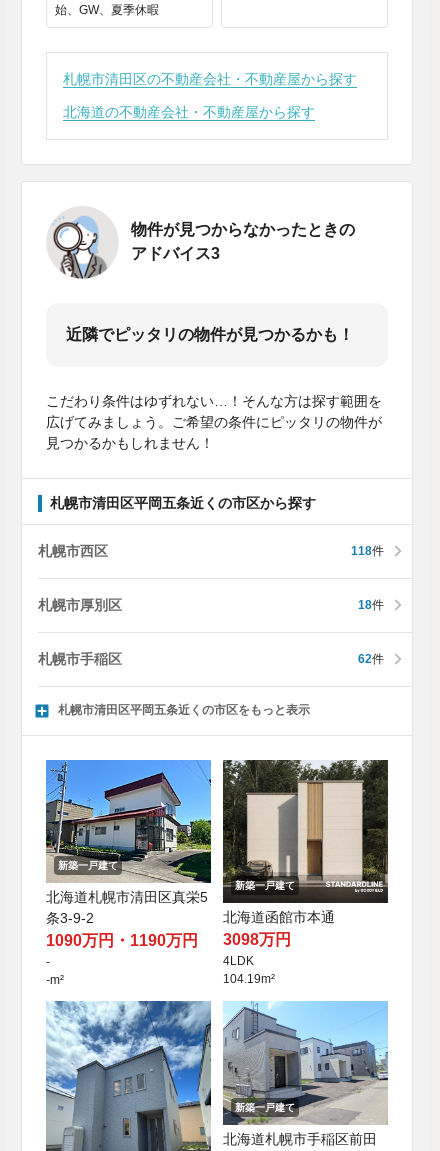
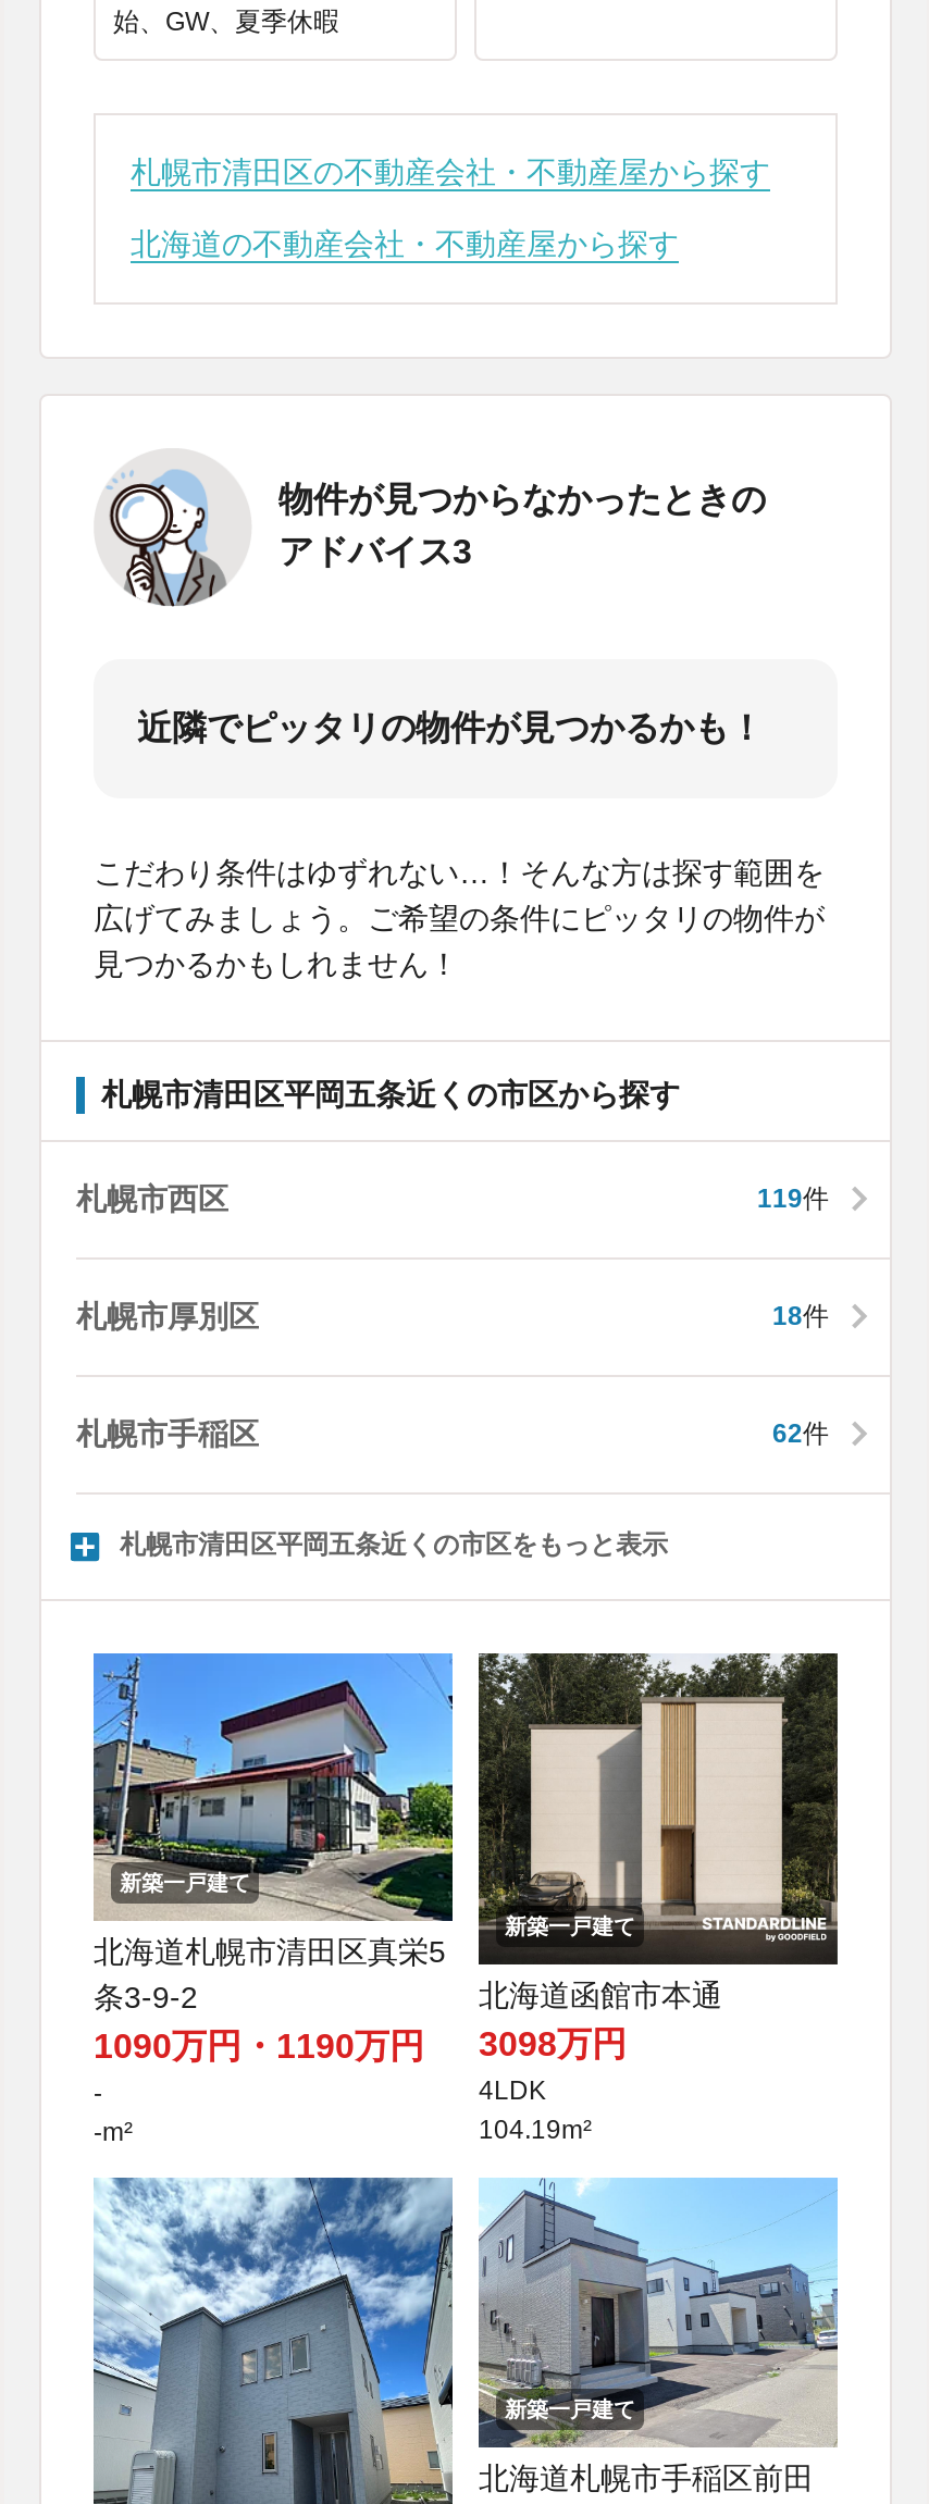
- 118件
+ 119件
